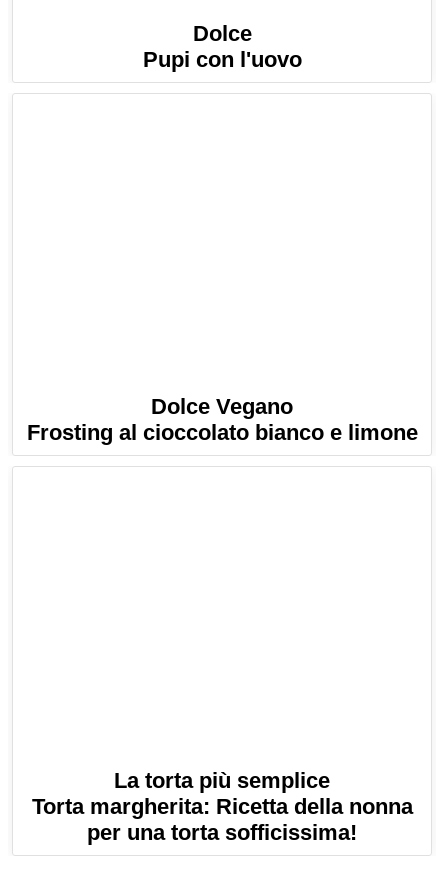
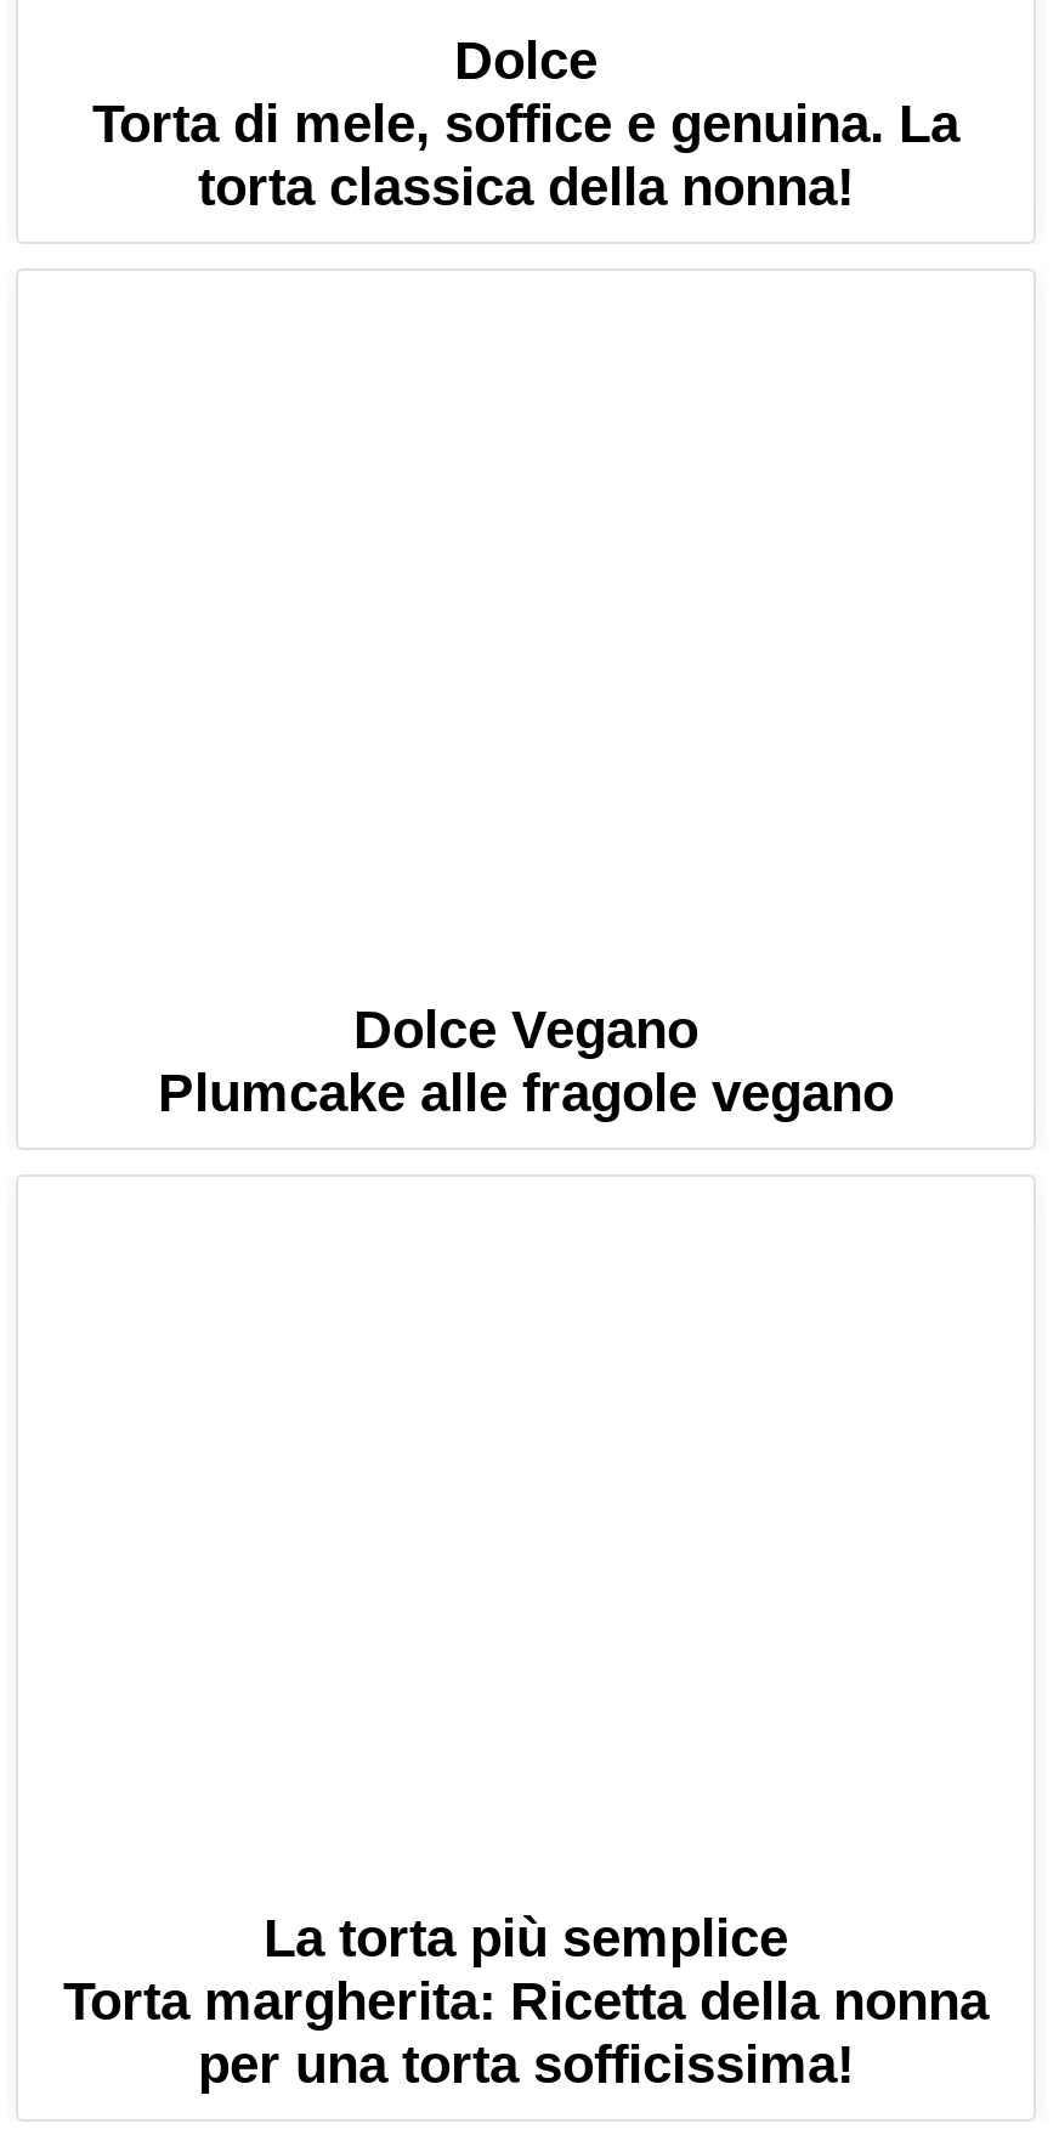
- Pupi con l'uovo
+ Torta di mele, soffice e genuina. La
+ torta classica della nonna!

- Frosting al cioccolato bianco e limone
+ Plumcake alle fragole vegano
